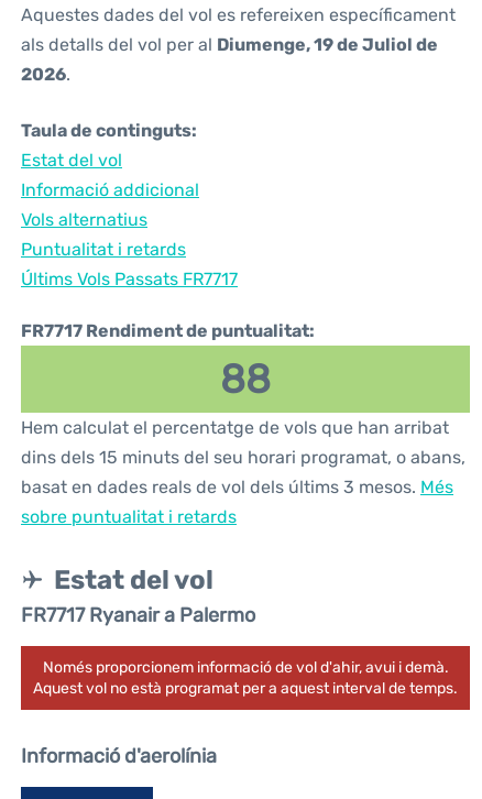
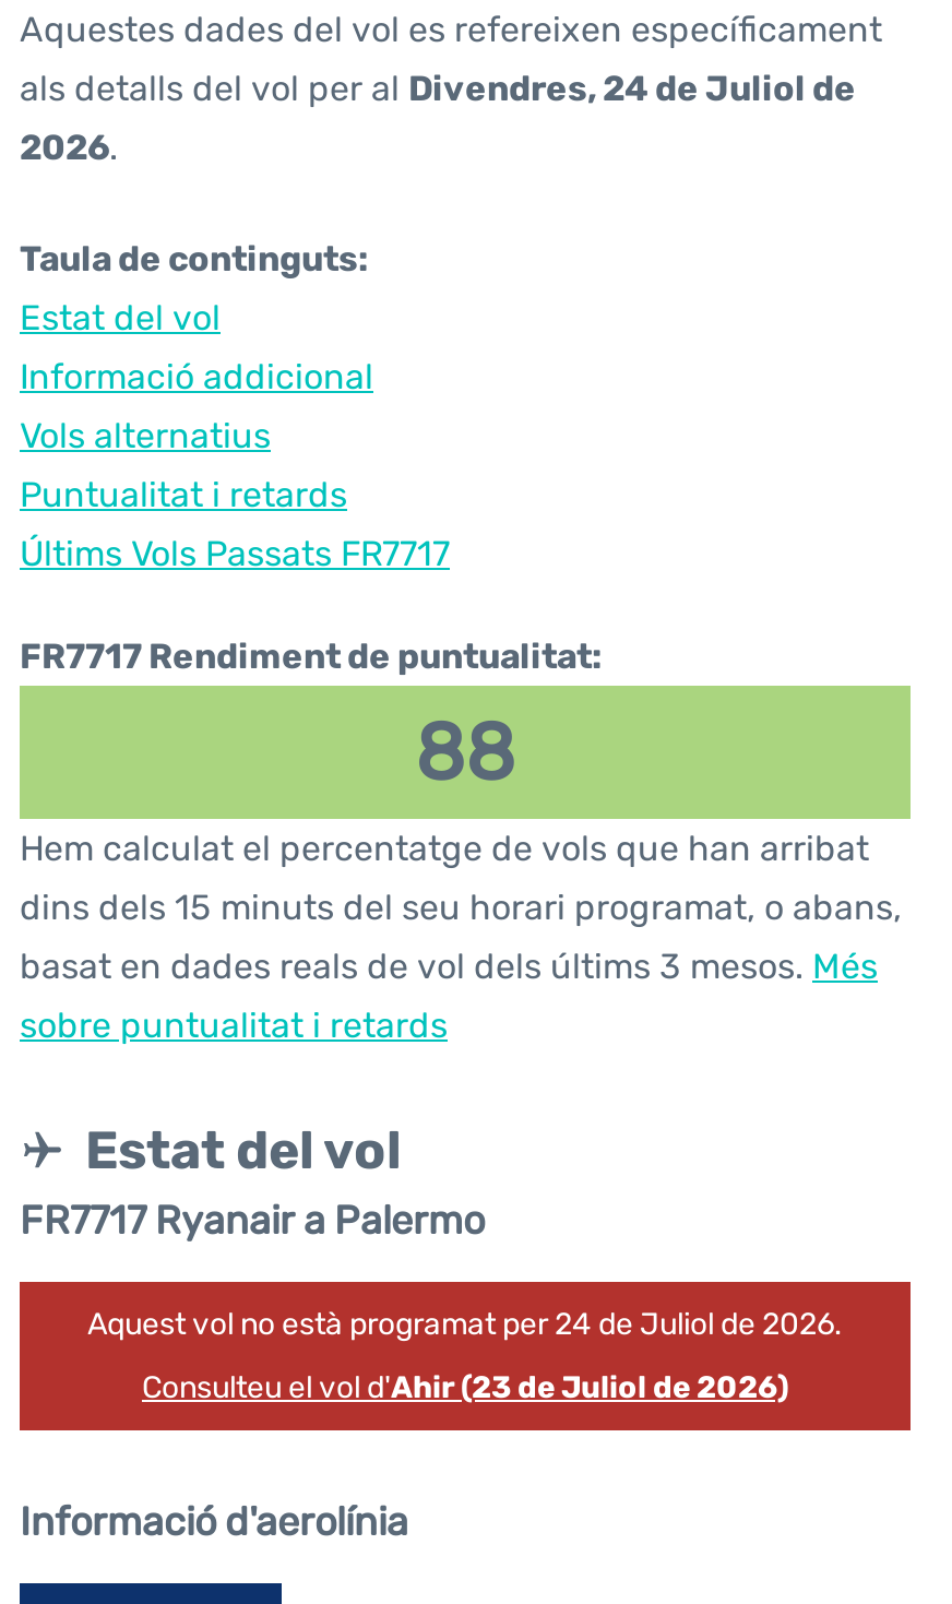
- als detalls del vol per al Diumenge, 19 de Juliol de
+ als detalls del vol per al Divendres, 24 de Juliol de

- Només proporcionem informació de vol d'ahir, avui i demà.
- Aquest vol no està programat per a aquest interval de temps.
+ Aquest vol no està programat per 24 de Juliol de 2026.
+ Consulteu el vol d'Ahir (23 de Juliol de 2026)
